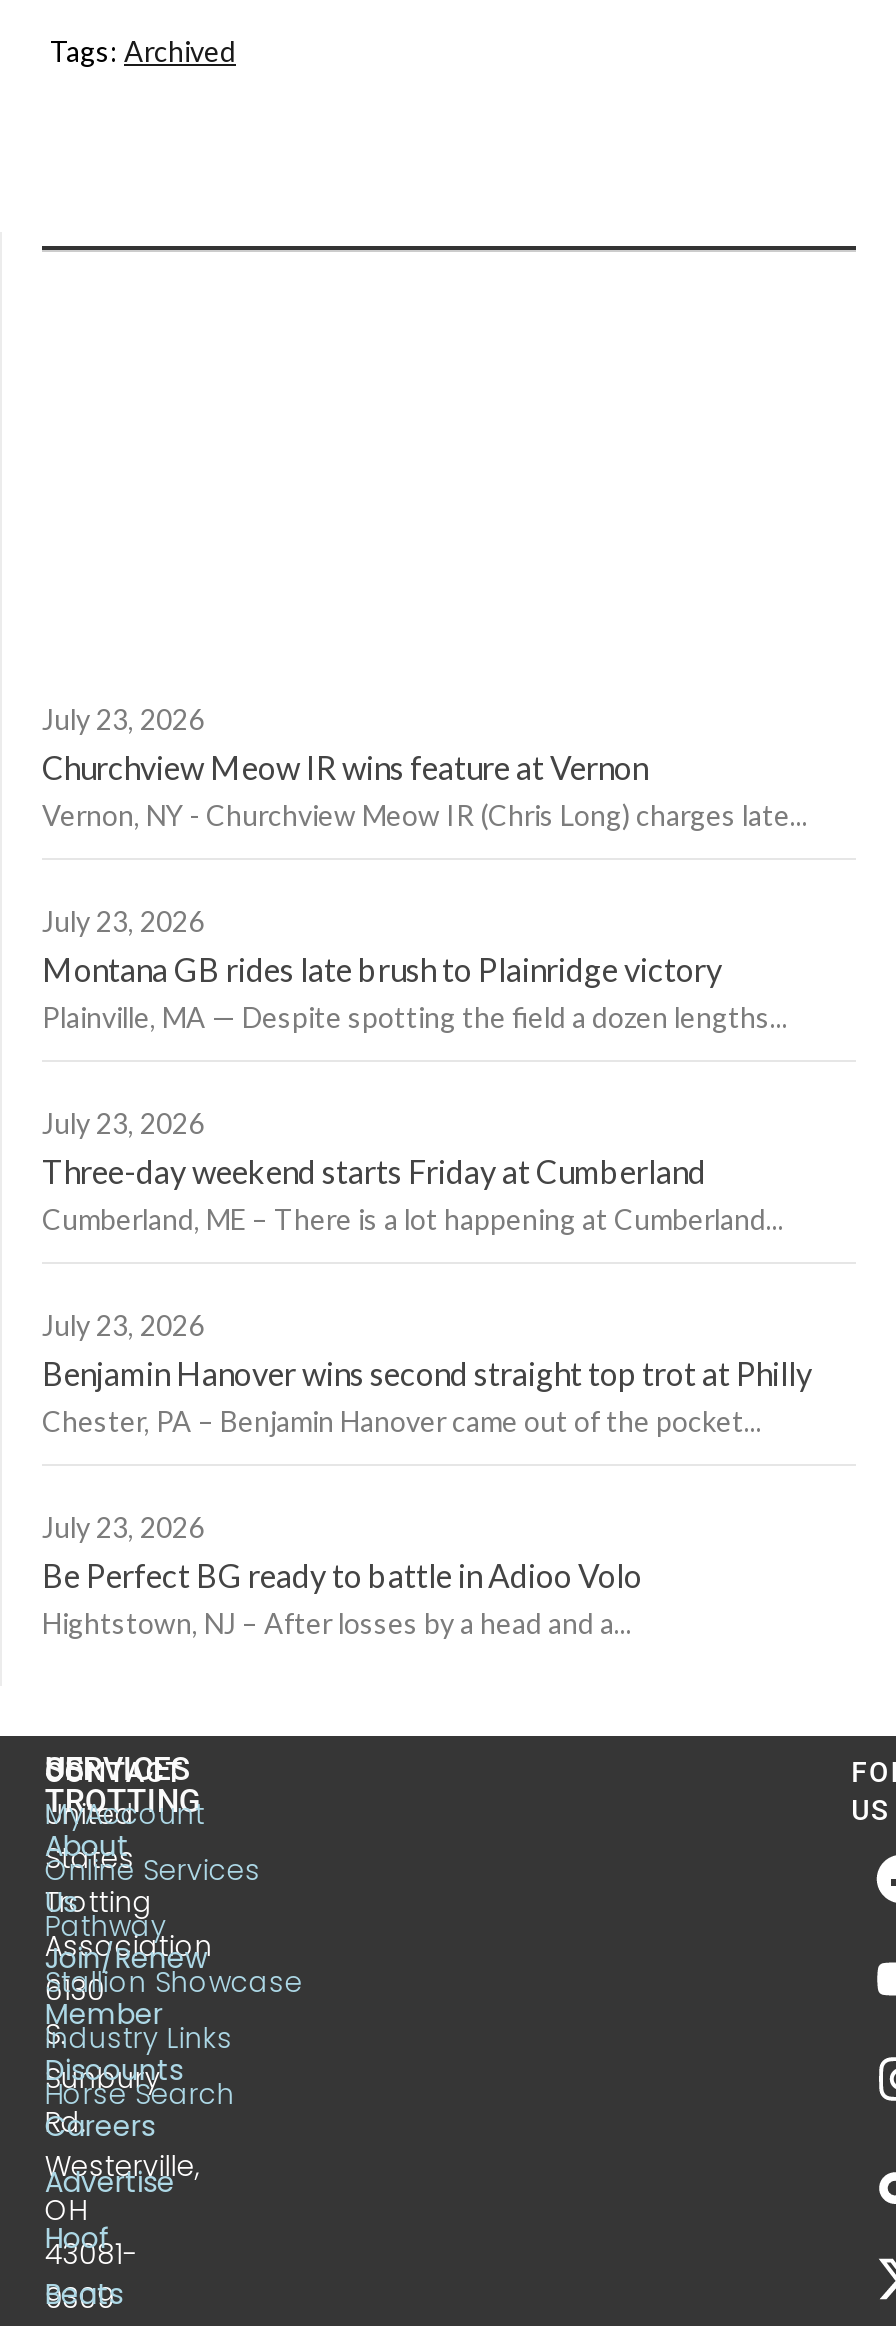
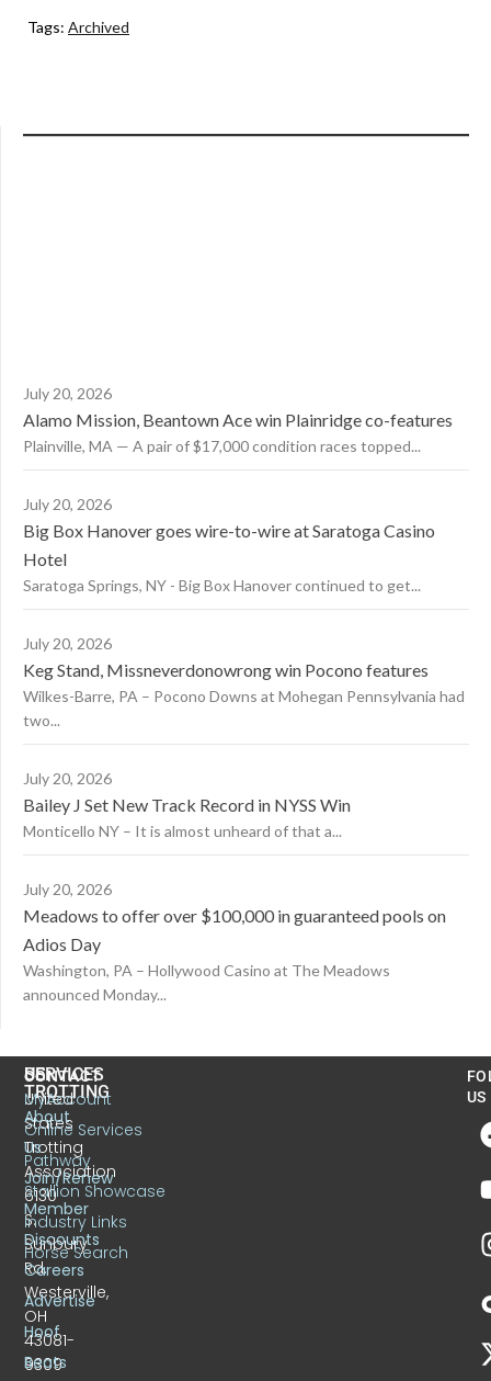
- July 23, 2026
- Churchview Meow IR wins feature at Vernon
- Vernon, NY - Churchview Meow IR (Chris Long) charges late...
+ July 20, 2026
+ Alamo Mission, Beantown Ace win Plainridge co-features
+ Plainville, MA — A pair of $17,000 condition races topped...

- July 23, 2026
- Montana GB rides late brush to Plainridge victory
- Plainville, MA — Despite spotting the field a dozen lengths...
+ July 20, 2026
+ Big Box Hanover goes wire-to-wire at Saratoga Casino
+ Hotel
+ Saratoga Springs, NY - Big Box Hanover continued to get...

- July 23, 2026
- Three-day weekend starts Friday at Cumberland
- Cumberland, ME – There is a lot happening at Cumberland...
+ July 20, 2026
+ Keg Stand, Missneverdonowrong win Pocono features
+ Wilkes-Barre, PA – Pocono Downs at Mohegan Pennsylvania had
+ two...

- July 23, 2026
- Benjamin Hanover wins second straight top trot at Philly
- Chester, PA – Benjamin Hanover came out of the pocket...
+ July 20, 2026
+ Bailey J Set New Track Record in NYSS Win
+ Monticello NY – It is almost unheard of that a...

- July 23, 2026
- Be Perfect BG ready to battle in Adioo Volo
- Hightstown, NJ – After losses by a head and a...
+ July 20, 2026
+ Meadows to offer over $100,000 in guaranteed pools on
+ Adios Day
+ Washington, PA – Hollywood Casino at The Meadows
+ announced Monday...
